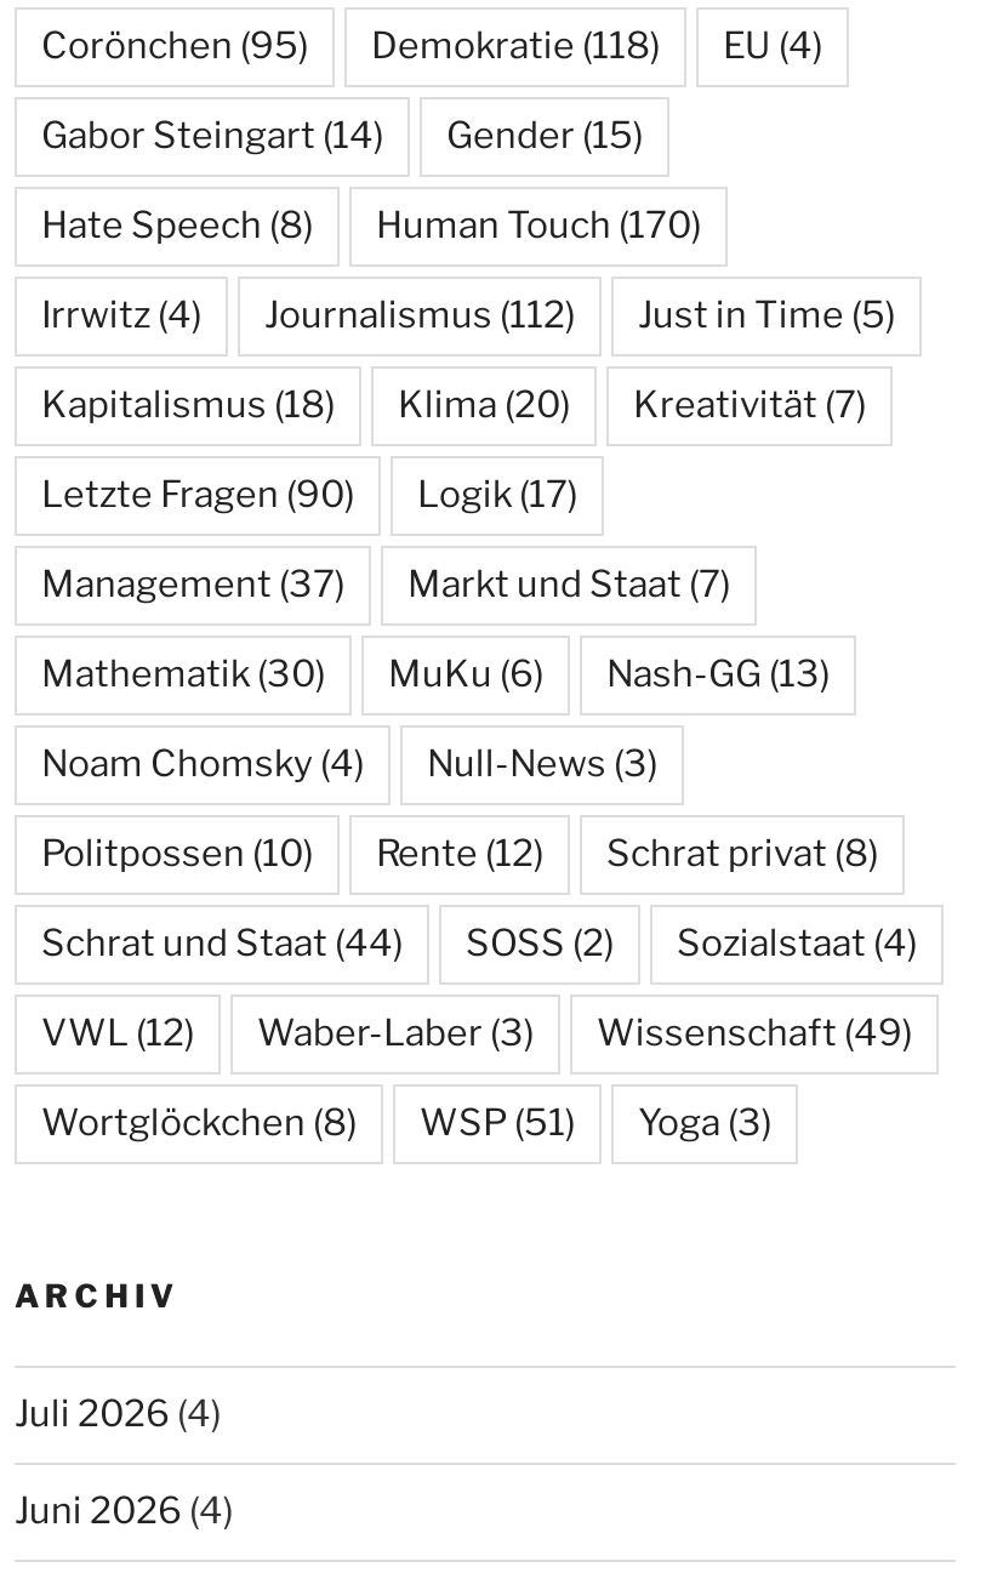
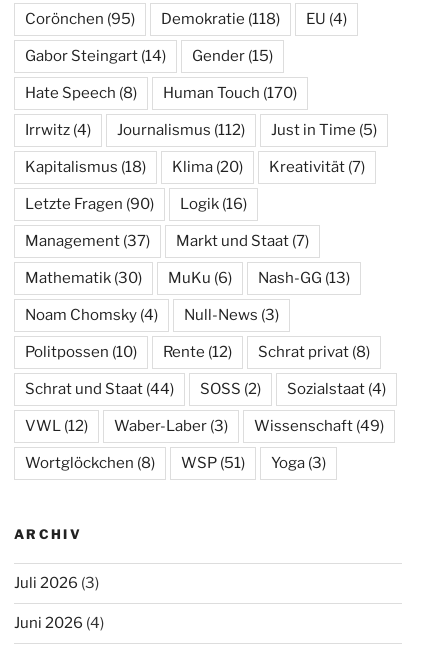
- Letzte Fragen (90) Logik (17)
+ Letzte Fragen (90) Logik (16)

- Juli 2026 (4)
+ Juli 2026 (3)
